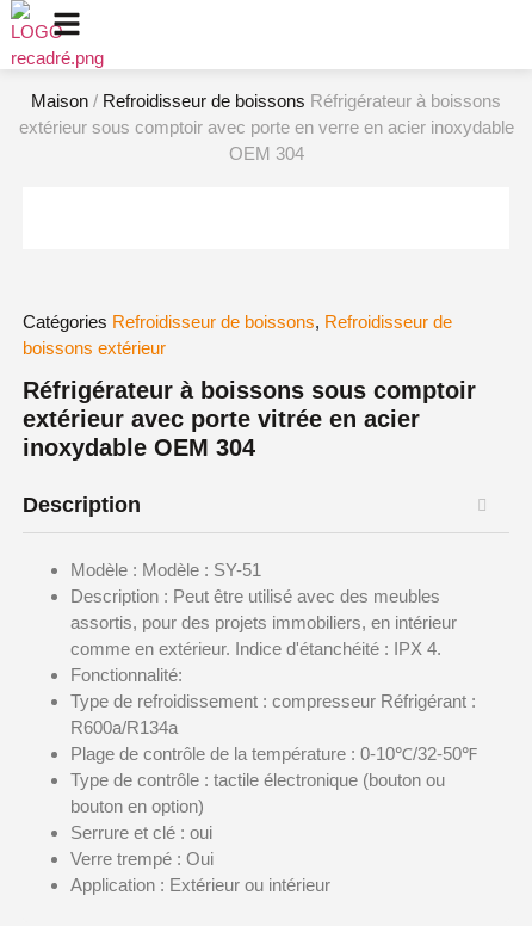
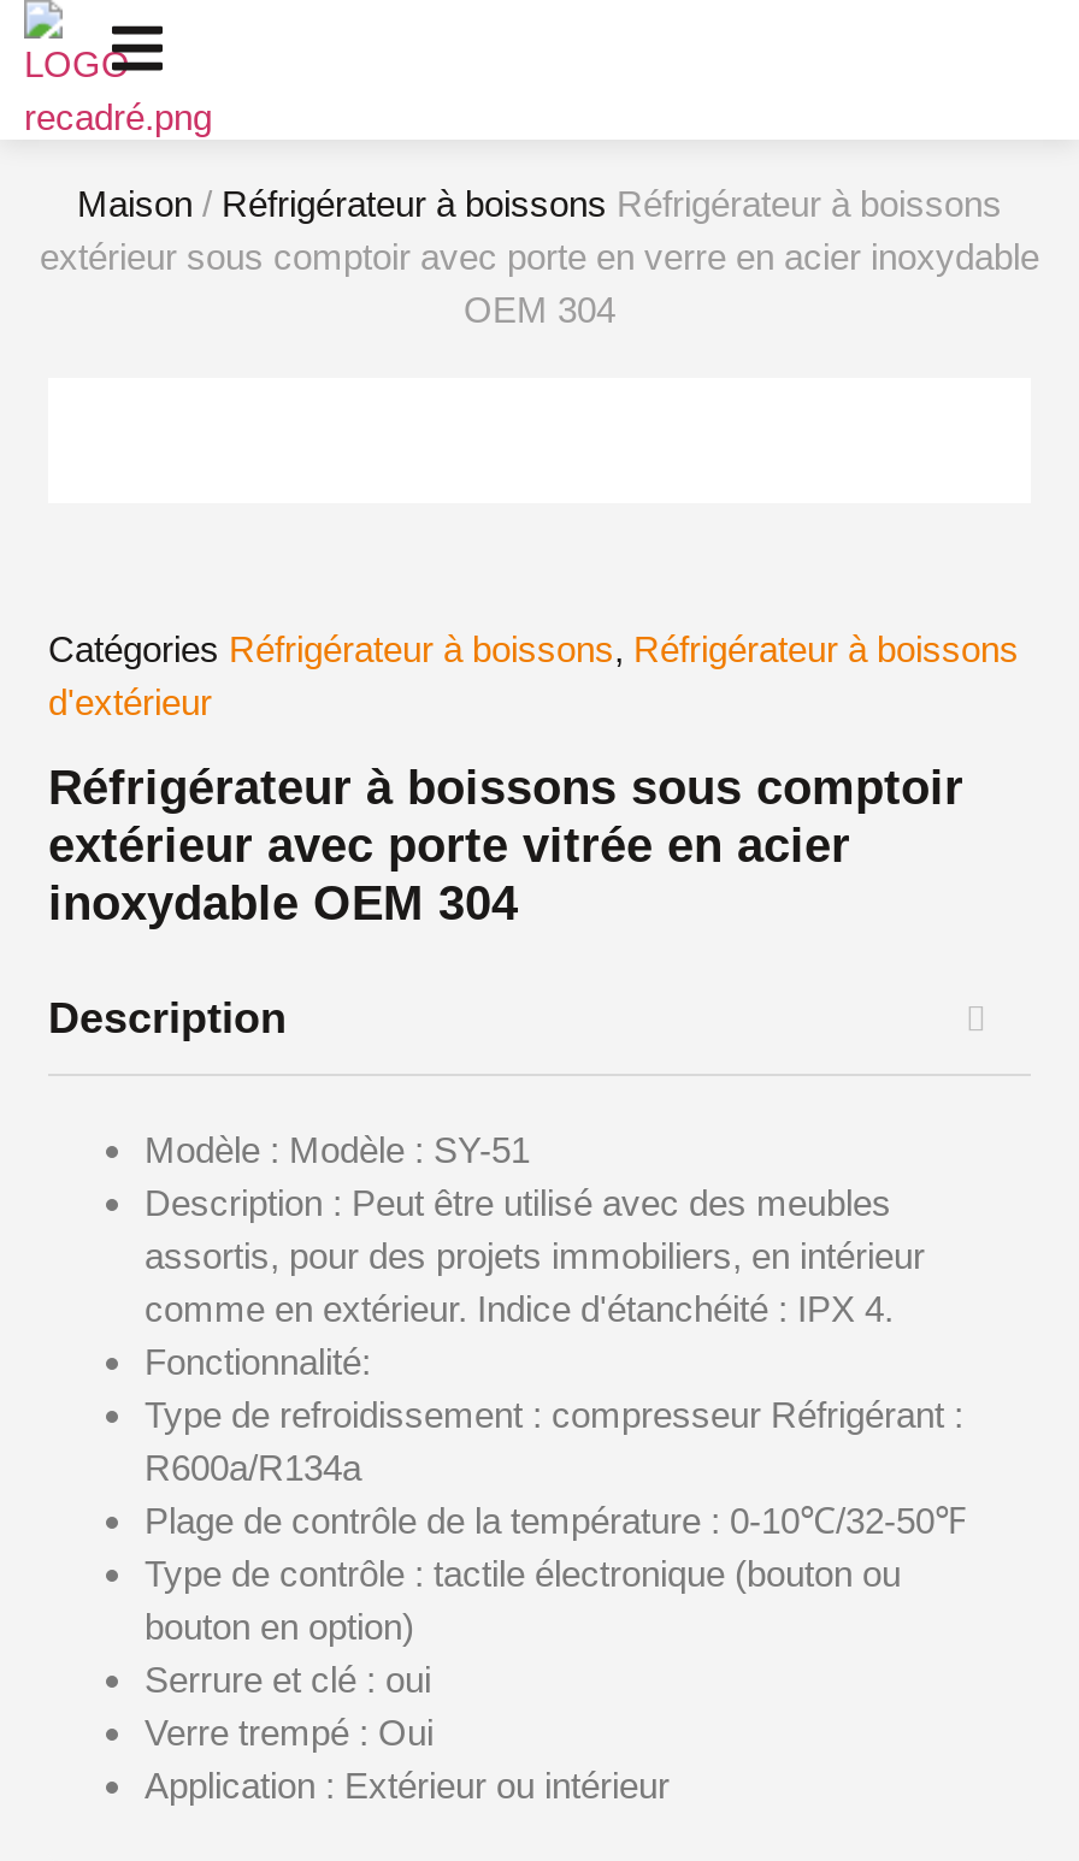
- Maison / Refroidisseur de boissons Réfrigérateur à boissons
+ Maison / Réfrigérateur à boissons Réfrigérateur à boissons

- Catégories Refroidisseur de boissons, Refroidisseur de
- boissons extérieur
+ Catégories Réfrigérateur à boissons, Réfrigérateur à boissons
+ d'extérieur
